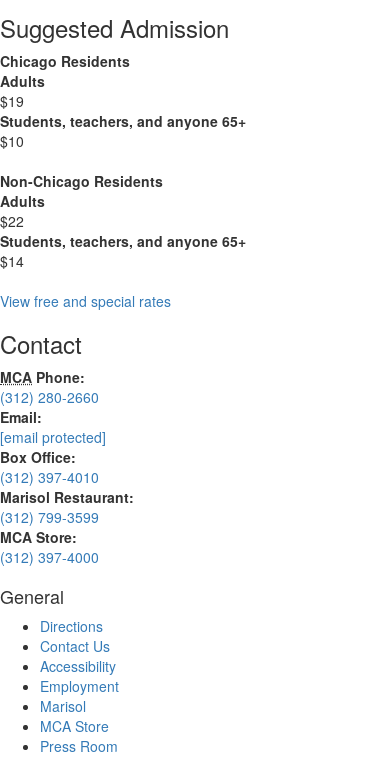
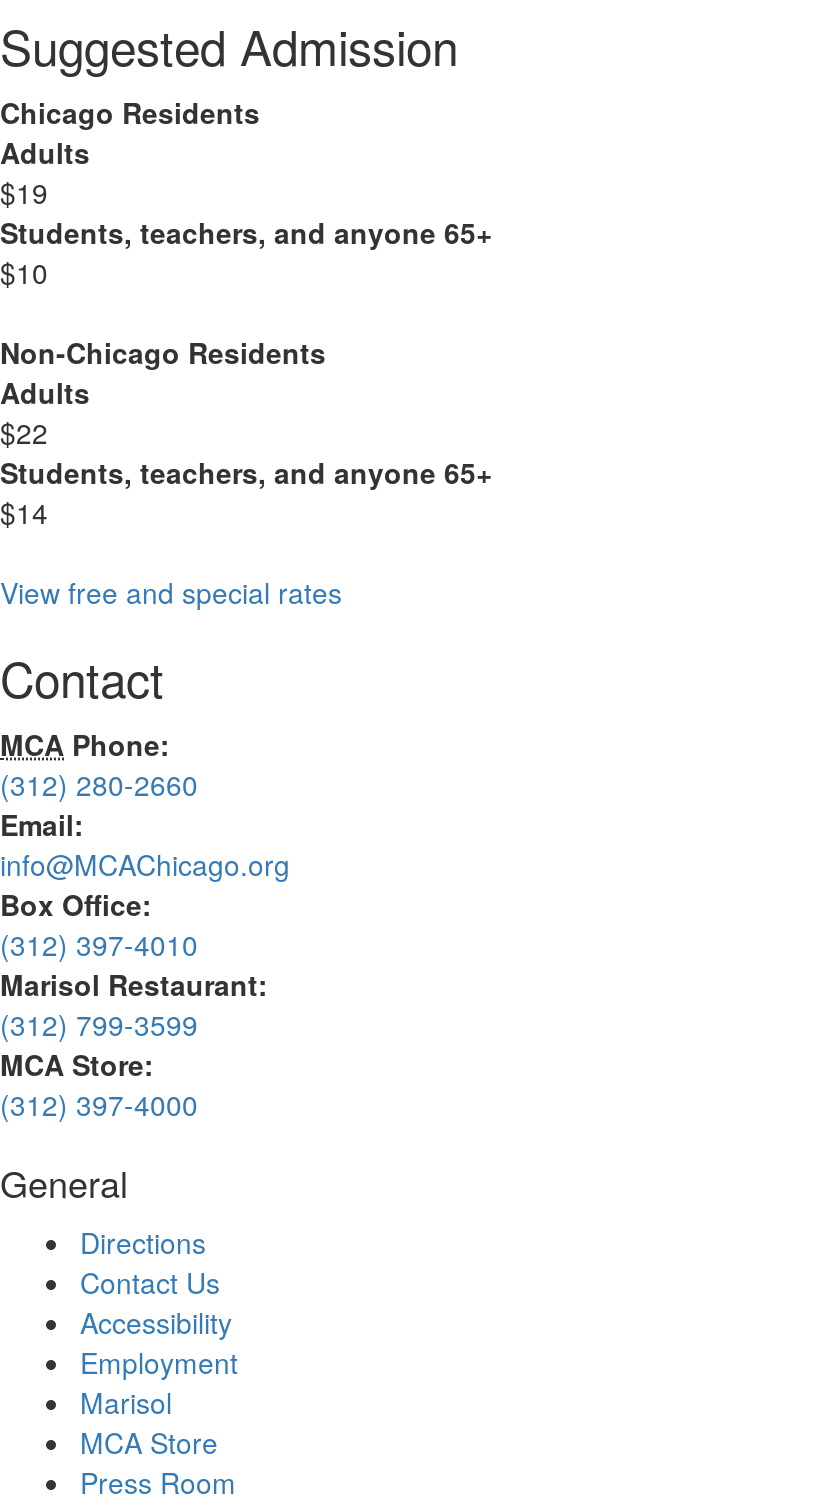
- [email protected]
+ info@MCAChicago.org
